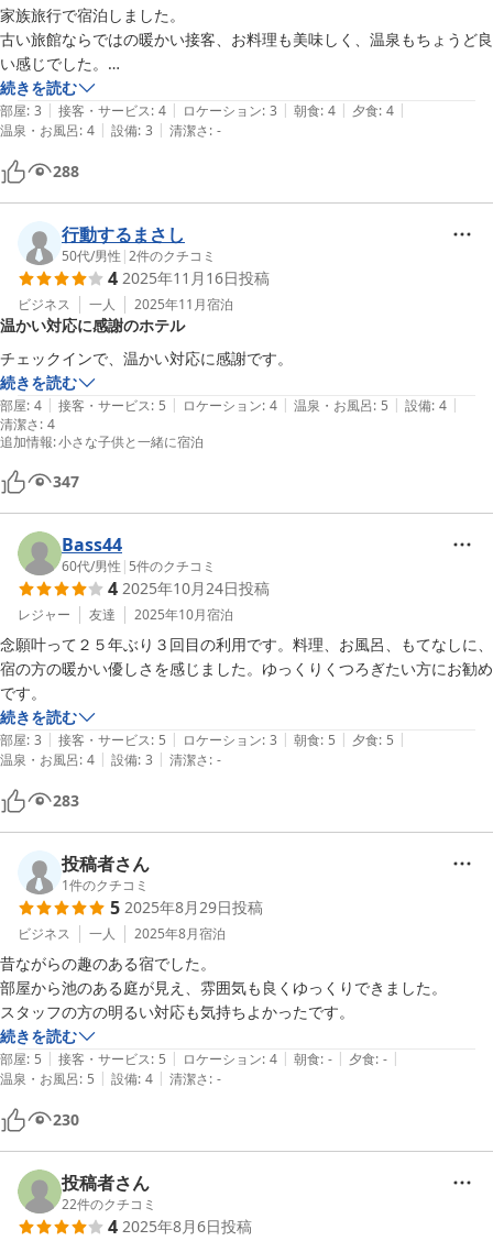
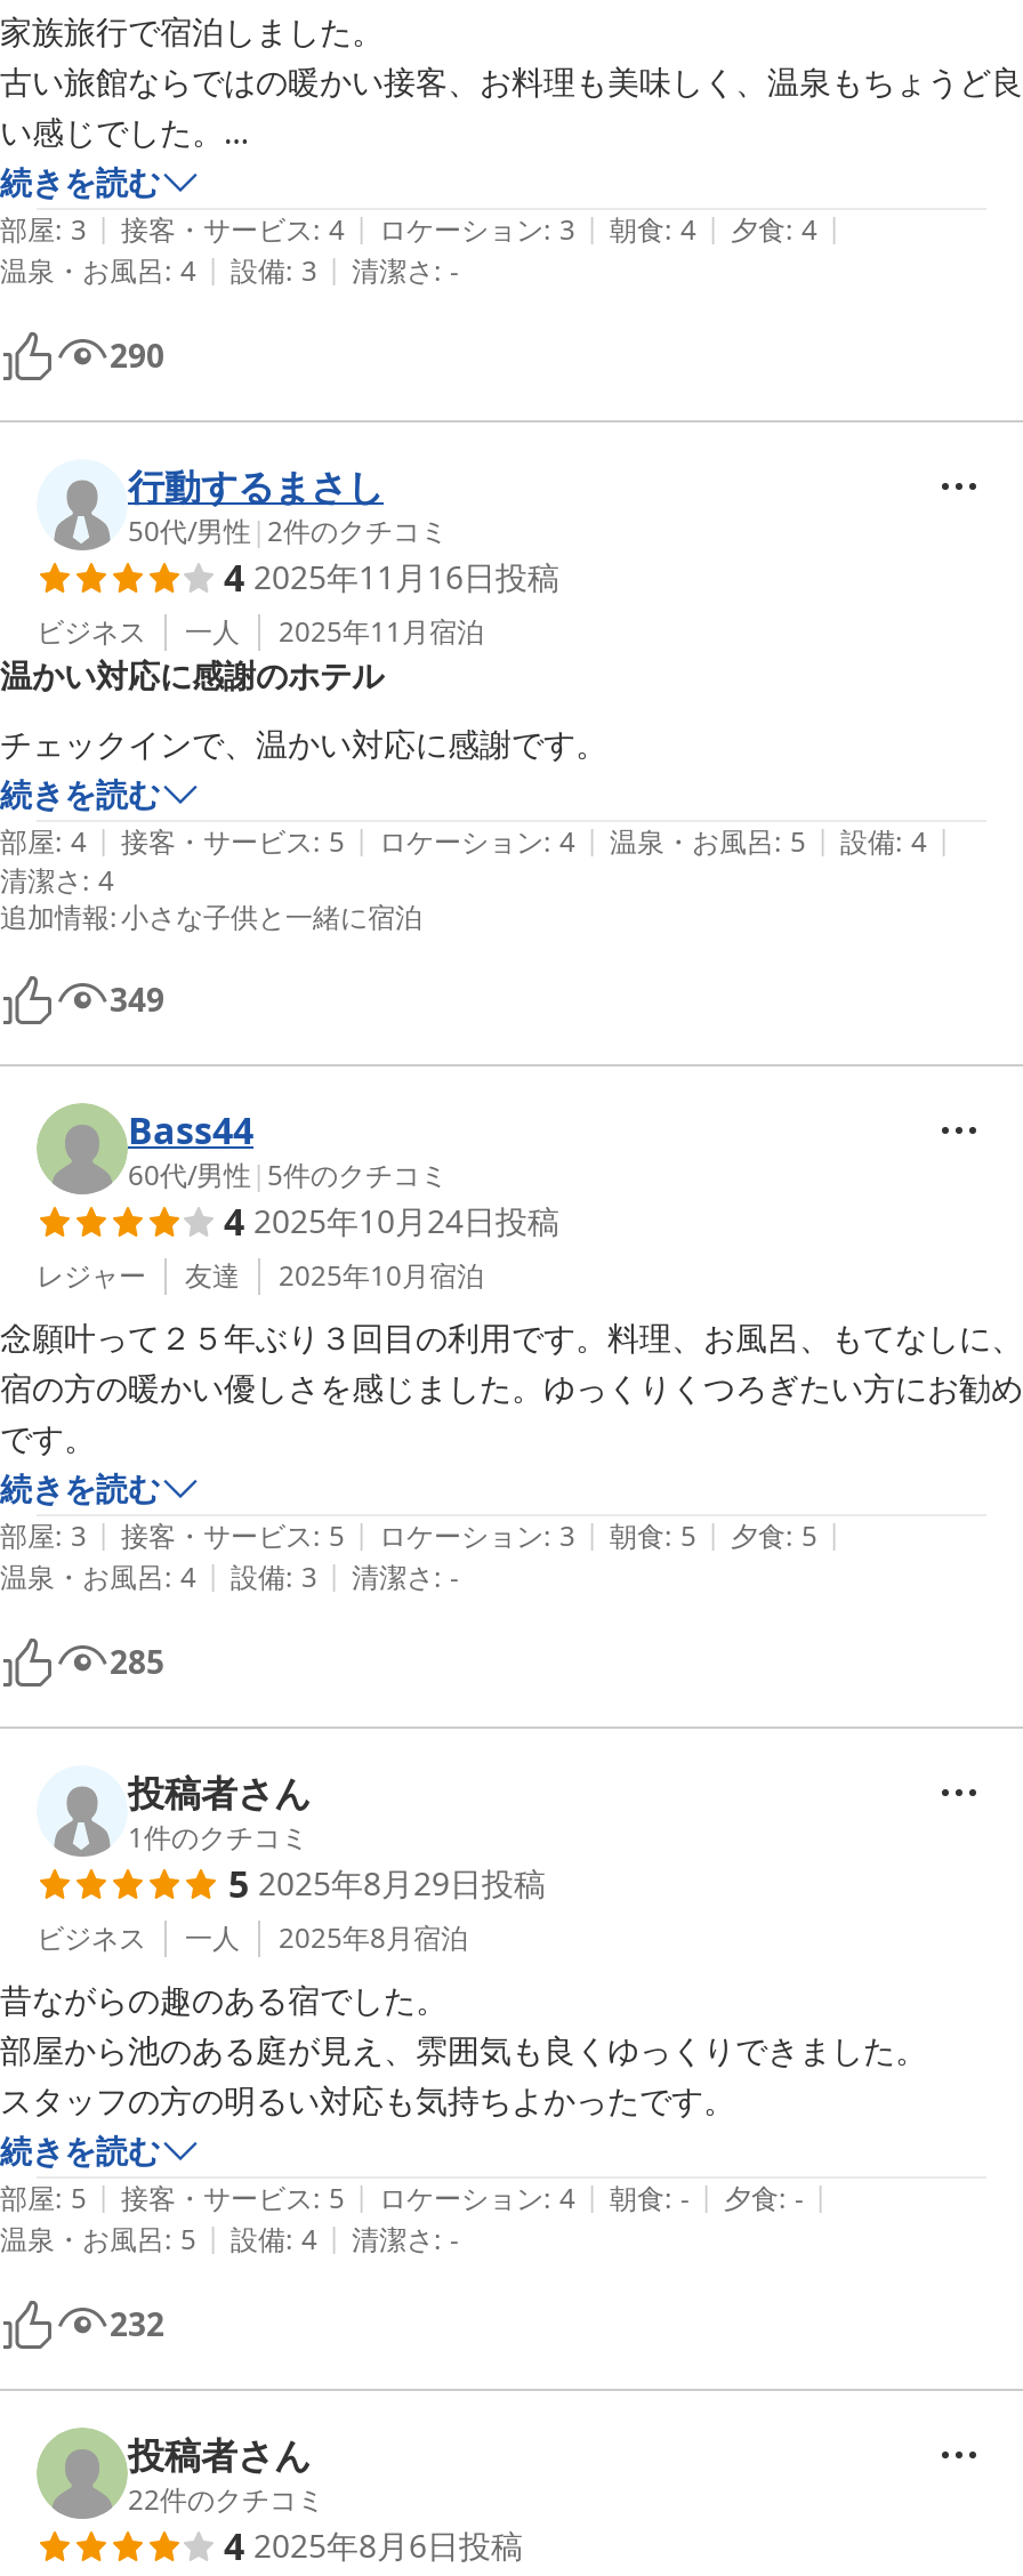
- 288
+ 290

- 347
+ 349

- 283
+ 285

- 230
+ 232
